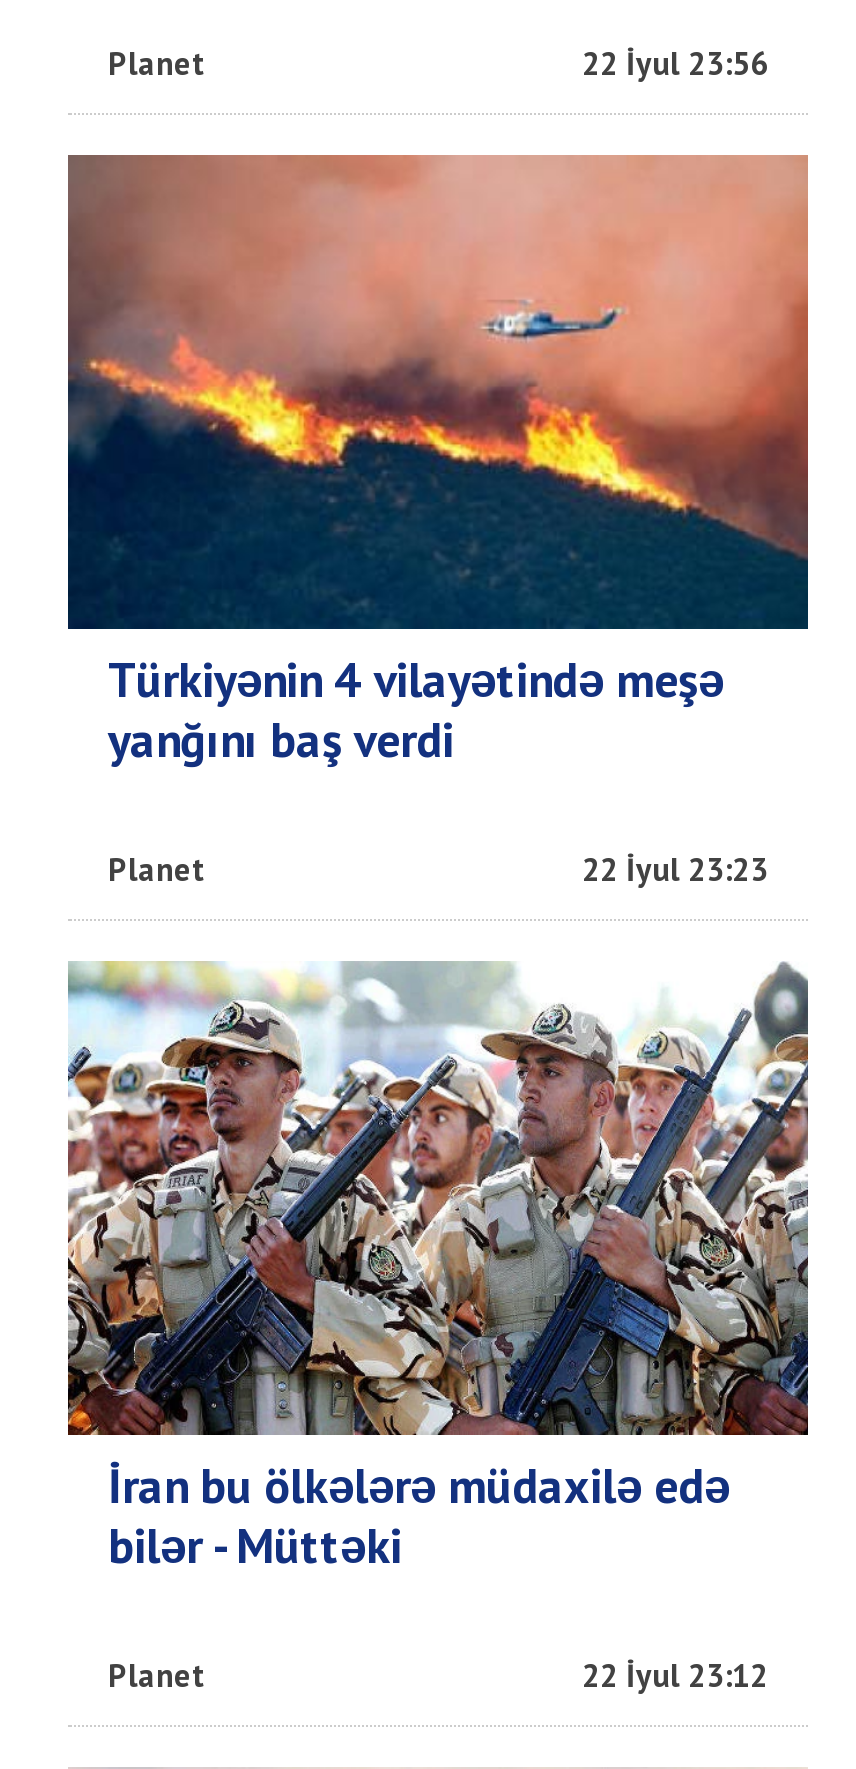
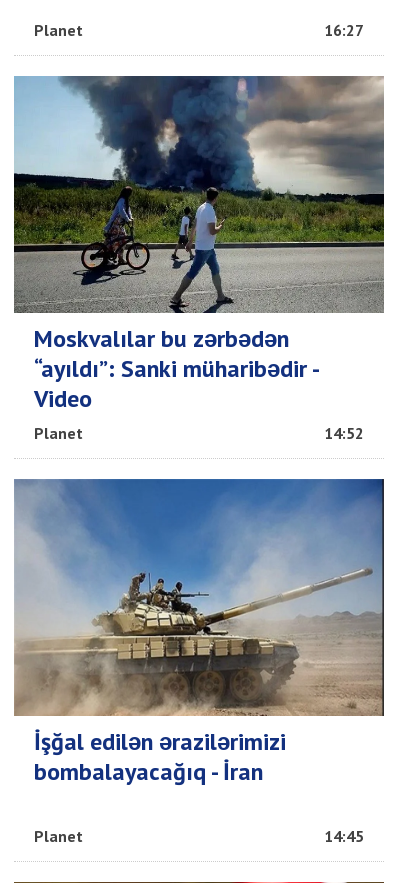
- 22 İyul 23:56
+ 16:27

- [image]
- Türkiyənin 4 vilayətində meşə
- yanğını baş verdi
+ [image]
+ Moskvalılar bu zərbədən
+ “ayıldı”: Sanki müharibədir -
+ Video

- 22 İyul 23:23
+ 14:52

- [image]
- İran bu ölkələrə müdaxilə edə
- bilər - Müttəki
+ [image]
+ İşğal edilən ərazilərimizi
+ bombalayacağıq - İran

- 22 İyul 23:12
+ 14:45
